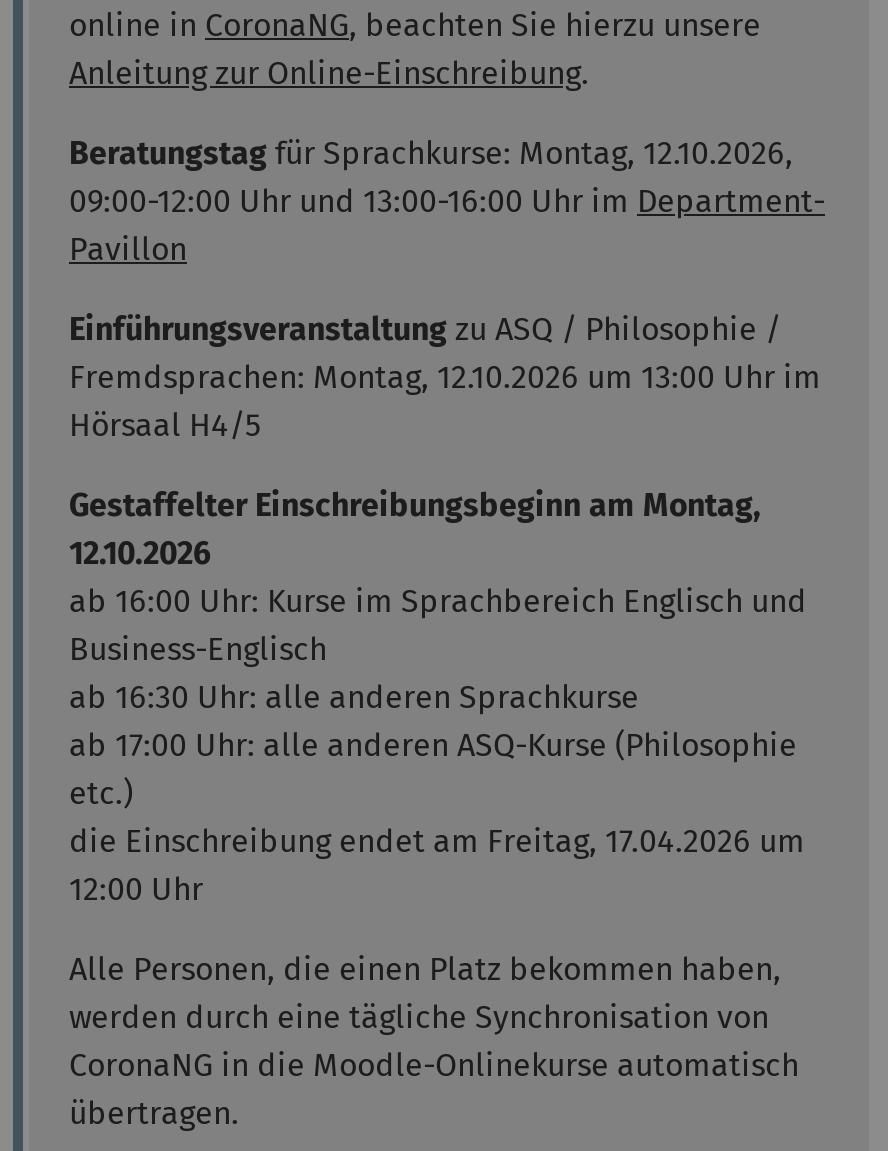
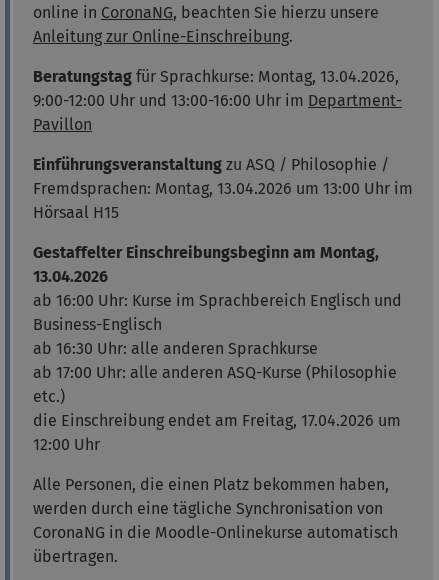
- Beratungstag für Sprachkurse: Montag, 12.10.2026,
+ Beratungstag für Sprachkurse: Montag, 13.04.2026,

- 09:00-12:00 Uhr und 13:00-16:00 Uhr im Department-
+ 9:00-12:00 Uhr und 13:00-16:00 Uhr im Department-

- Fremdsprachen: Montag, 12.10.2026 um 13:00 Uhr im
+ Fremdsprachen: Montag, 13.04.2026 um 13:00 Uhr im

- Hörsaal H4/5
+ Hörsaal H15

- 12.10.2026
+ 13.04.2026
